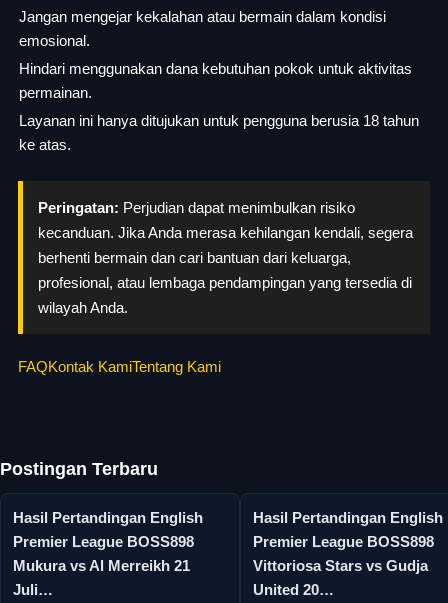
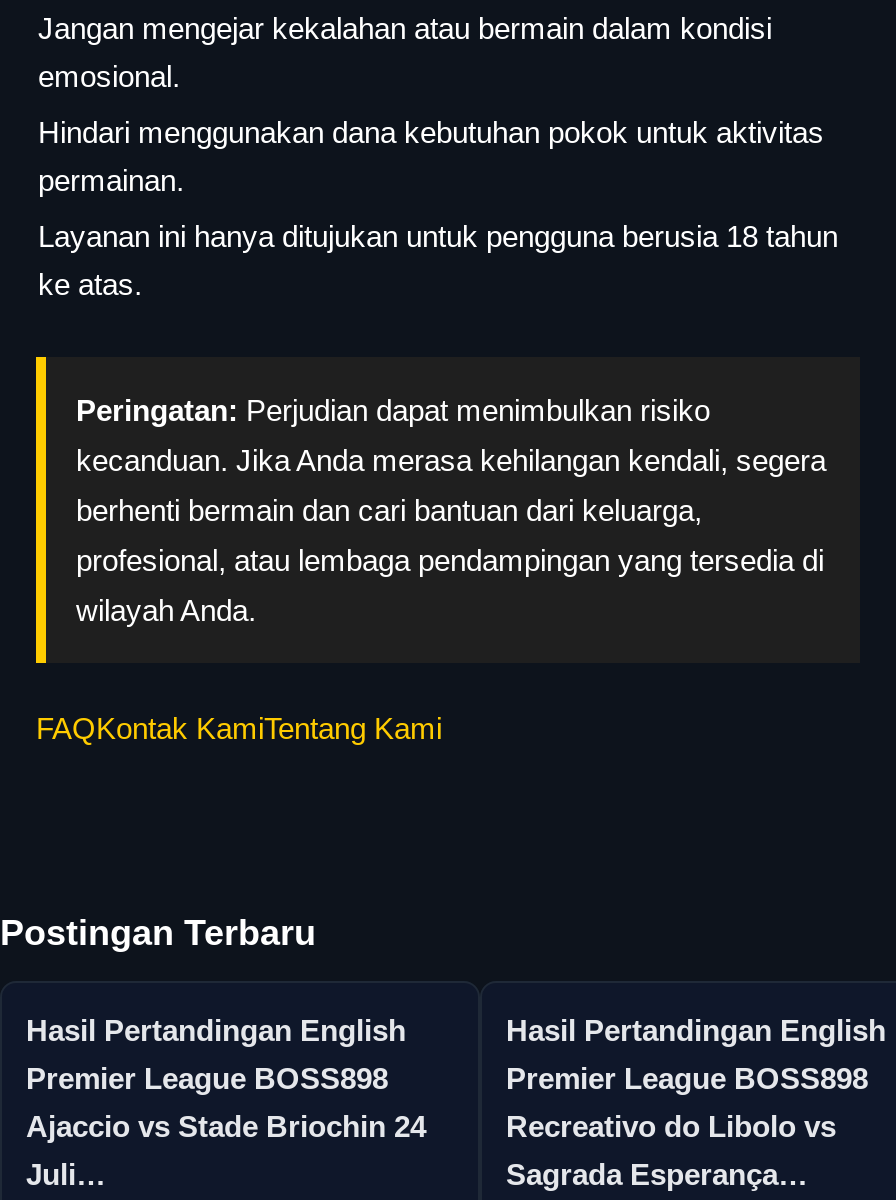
- Mukura vs Al Merreikh 21
+ Ajaccio vs Stade Briochin 24

- Vittoriosa Stars vs Gudja
- United 20…
+ Recreativo do Libolo vs
+ Sagrada Esperança…
